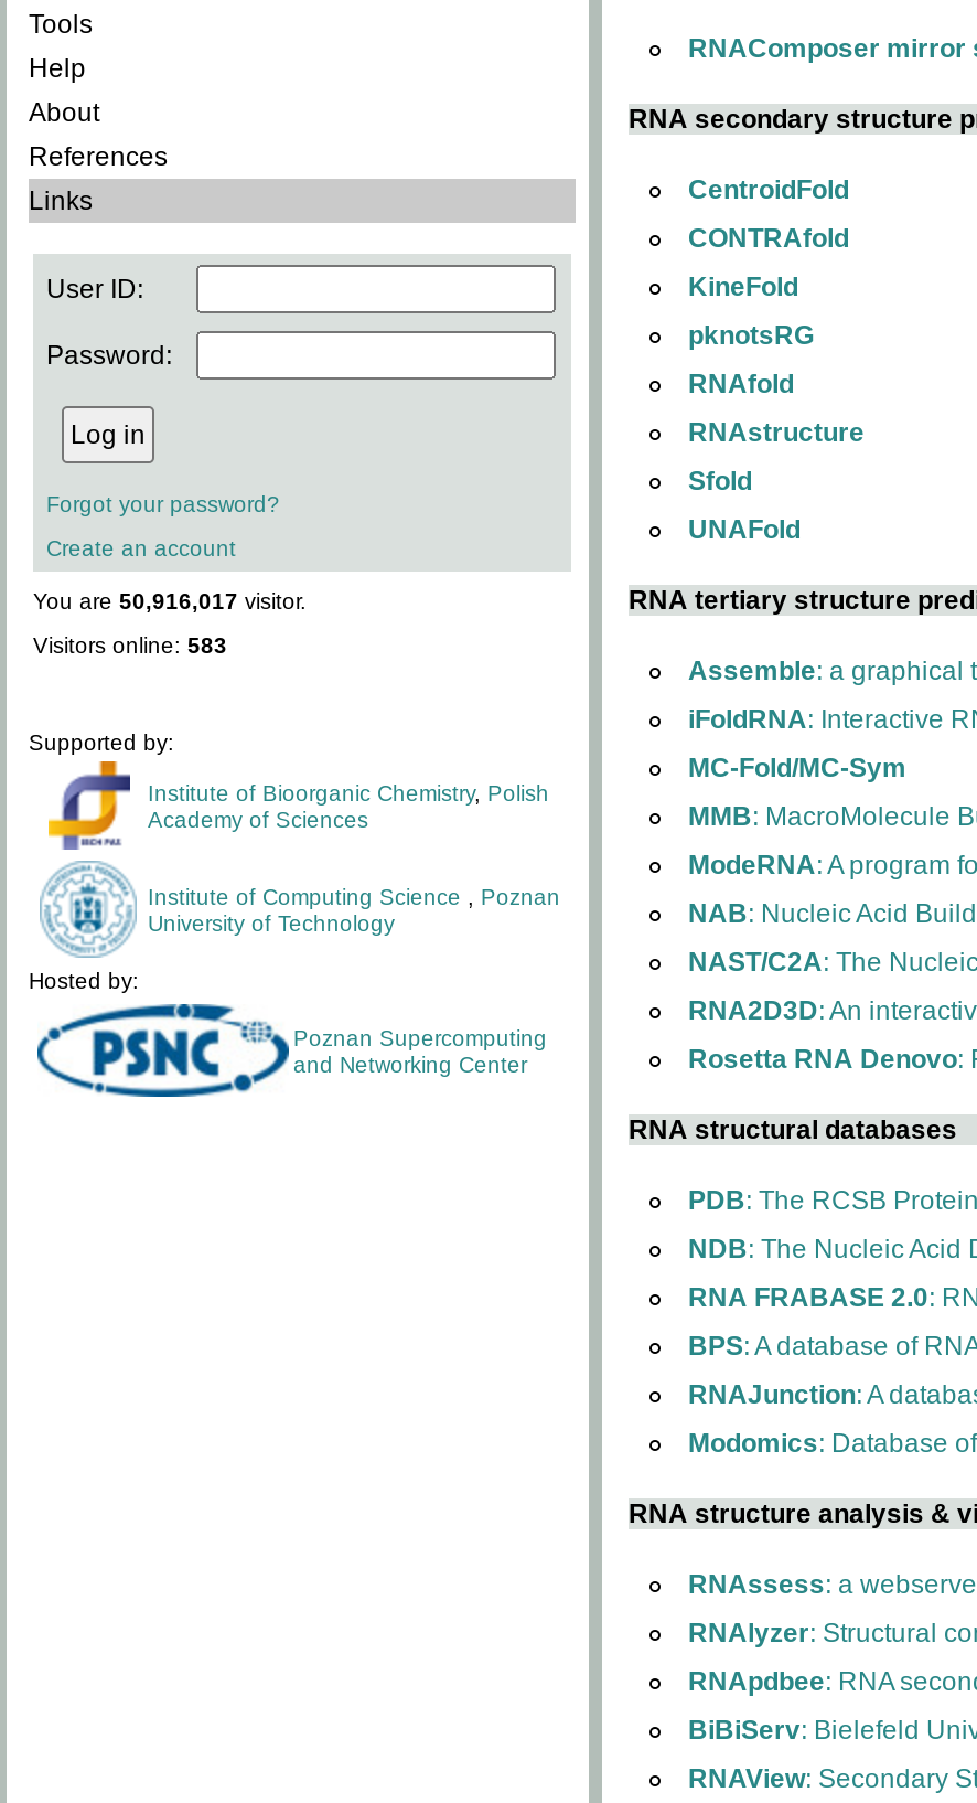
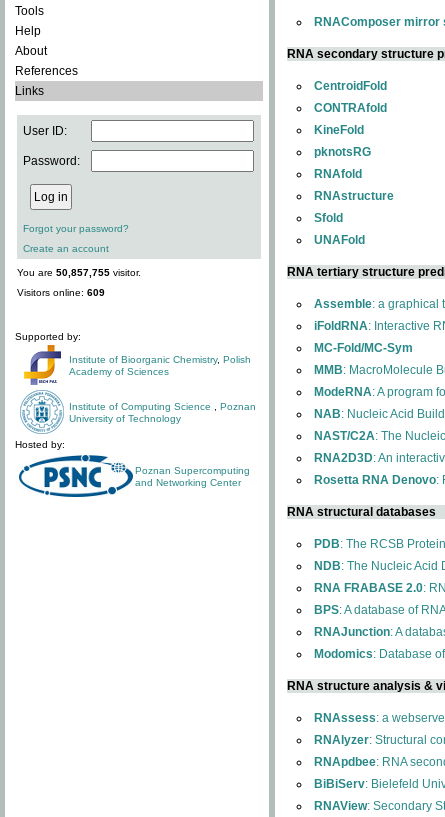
- You are 50,916,017 visitor.
+ You are 50,857,755 visitor.

- Visitors online: 583
+ Visitors online: 609
